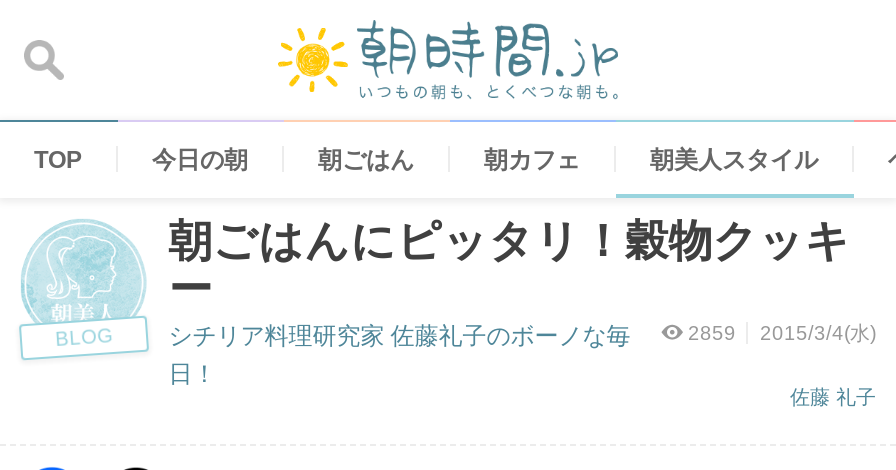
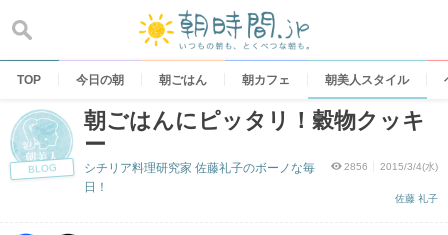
- 2859 2015/3/4(水)
+ 2856 2015/3/4(水)
